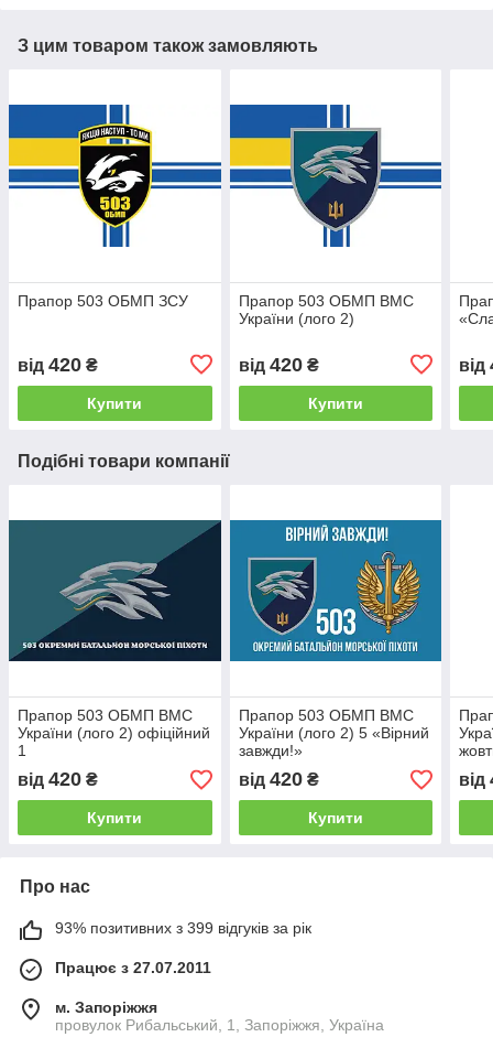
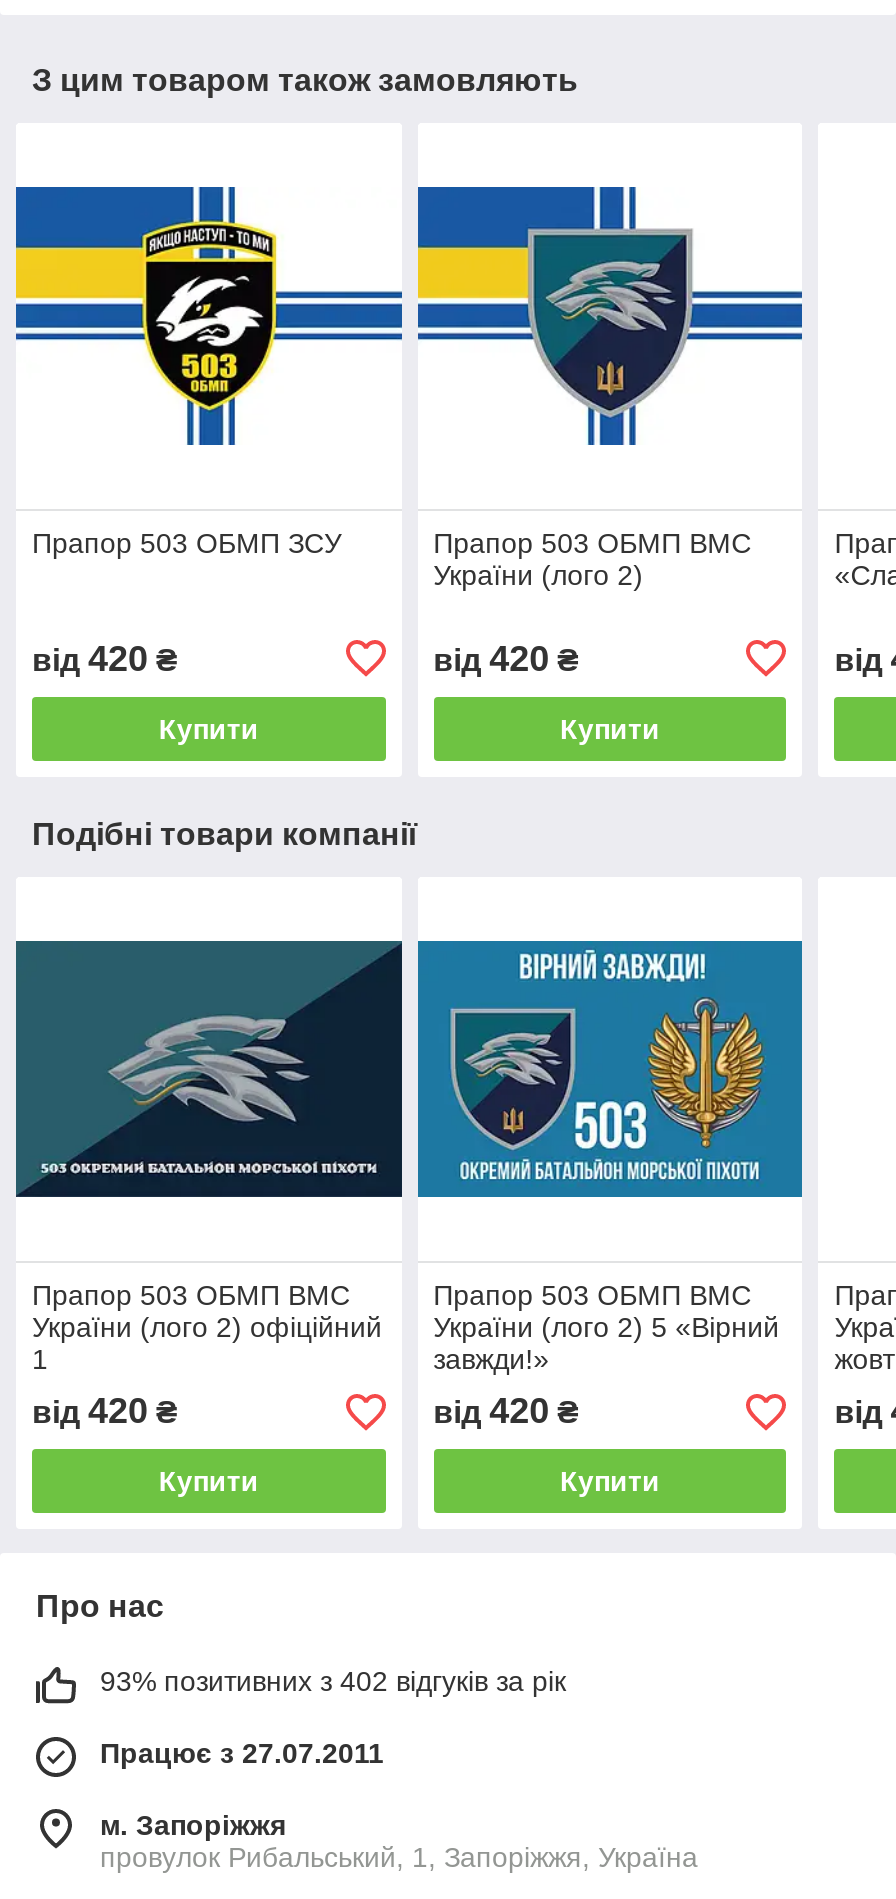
- 93% позитивних з 399 відгуків за рік
+ 93% позитивних з 402 відгуків за рік
